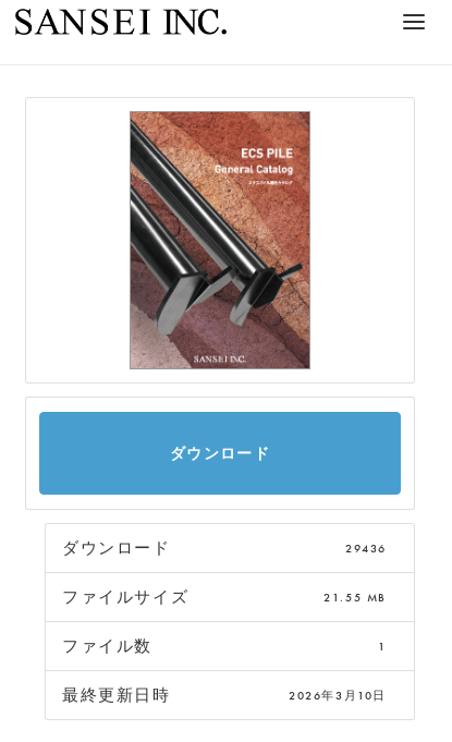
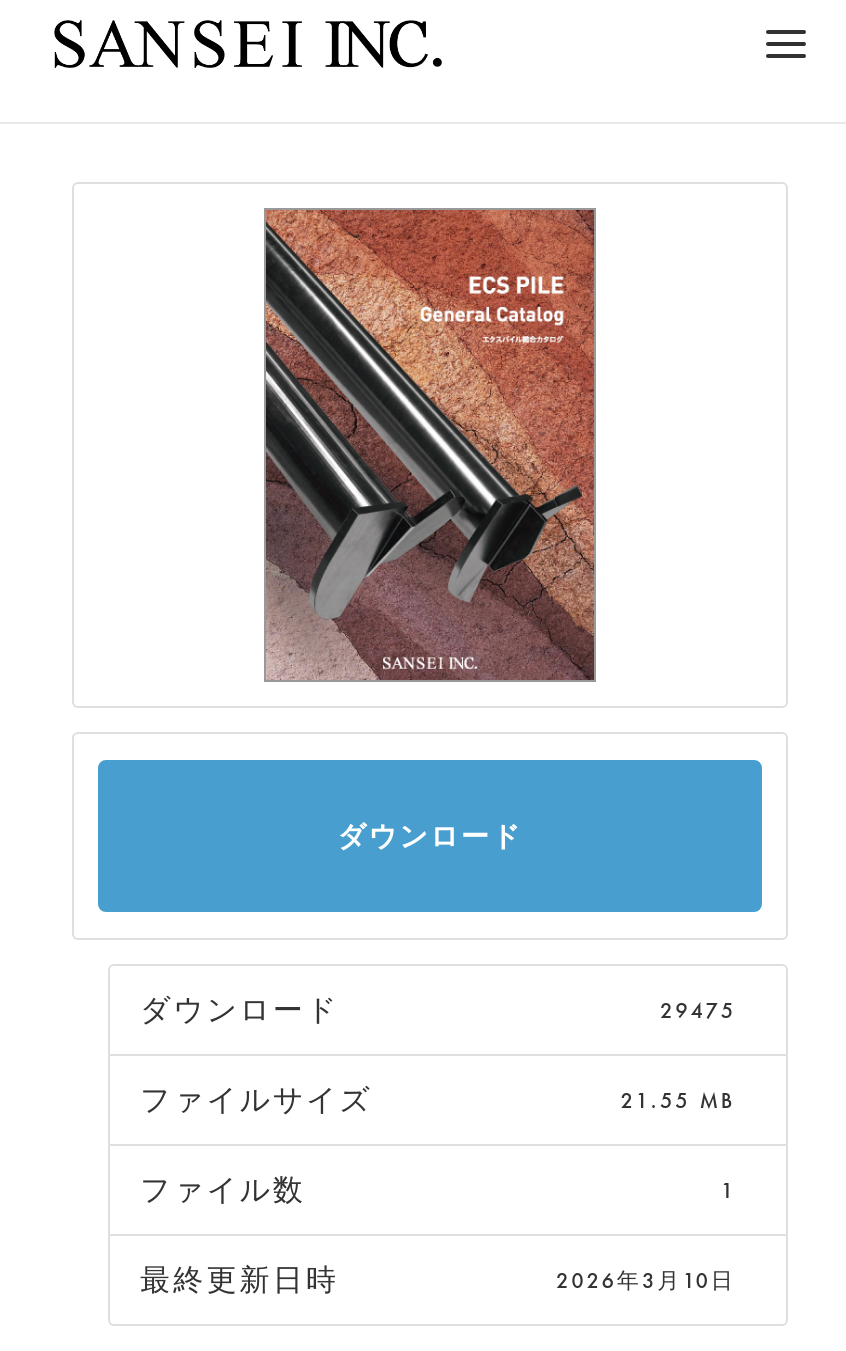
- 29436
+ 29475
